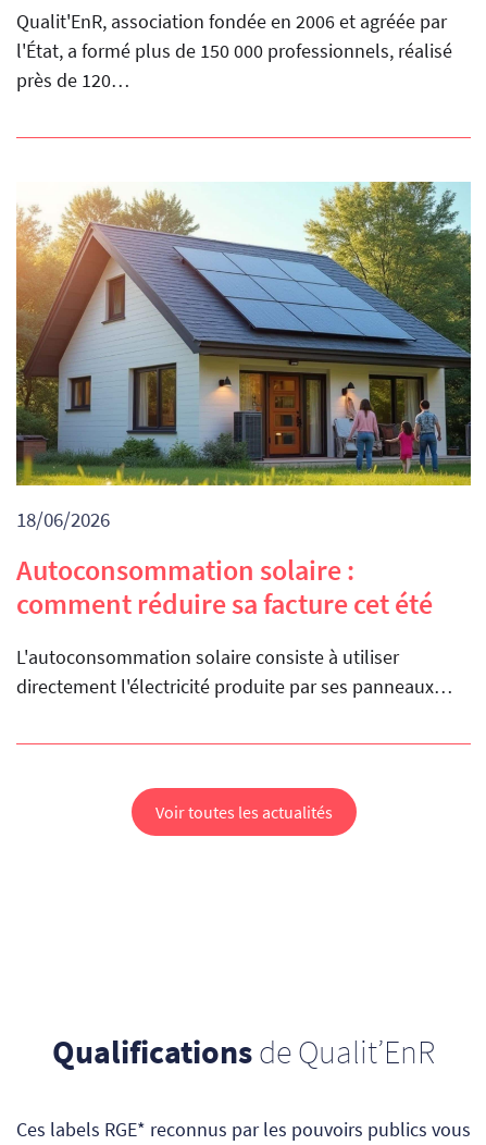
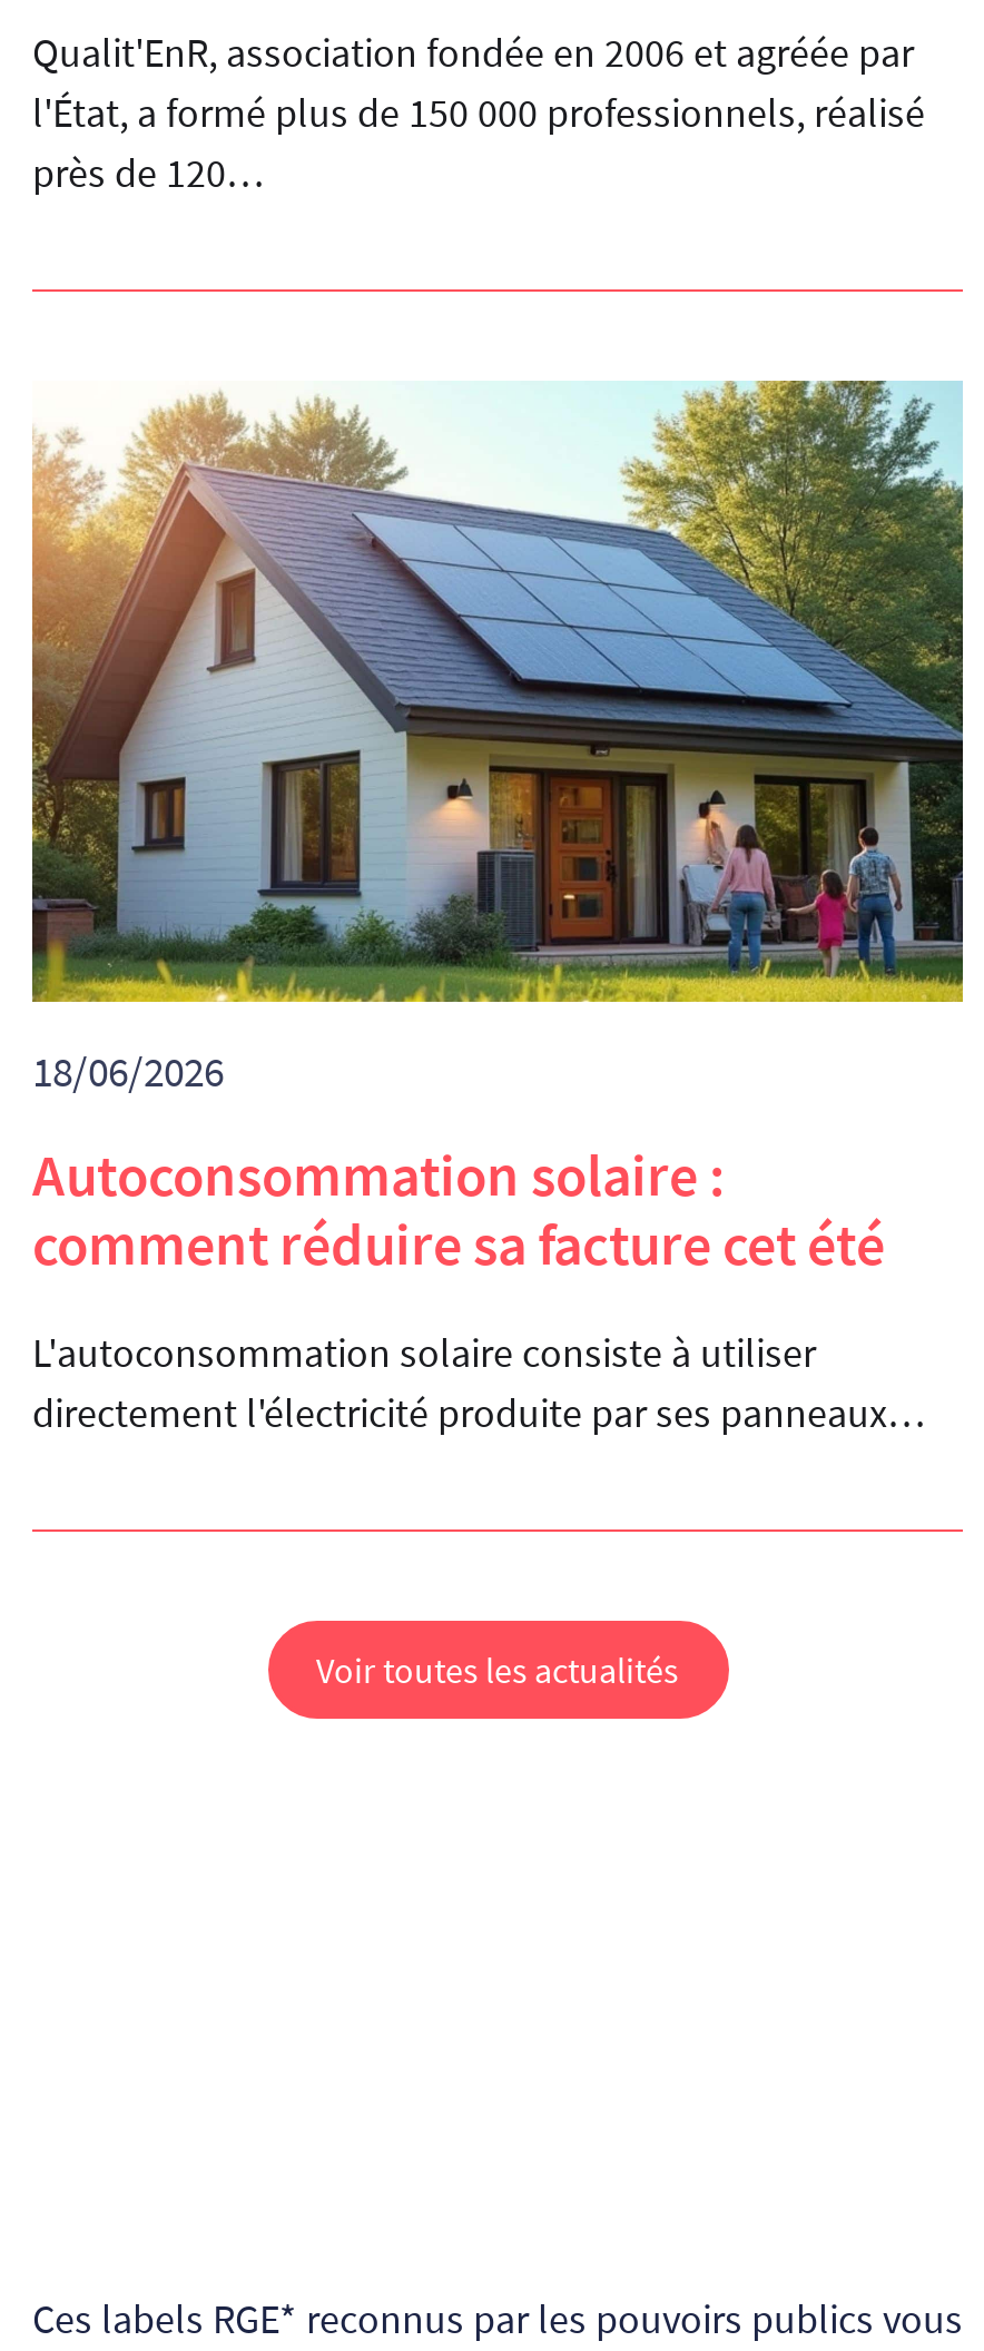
- Qualifications de Qualit’EnR
